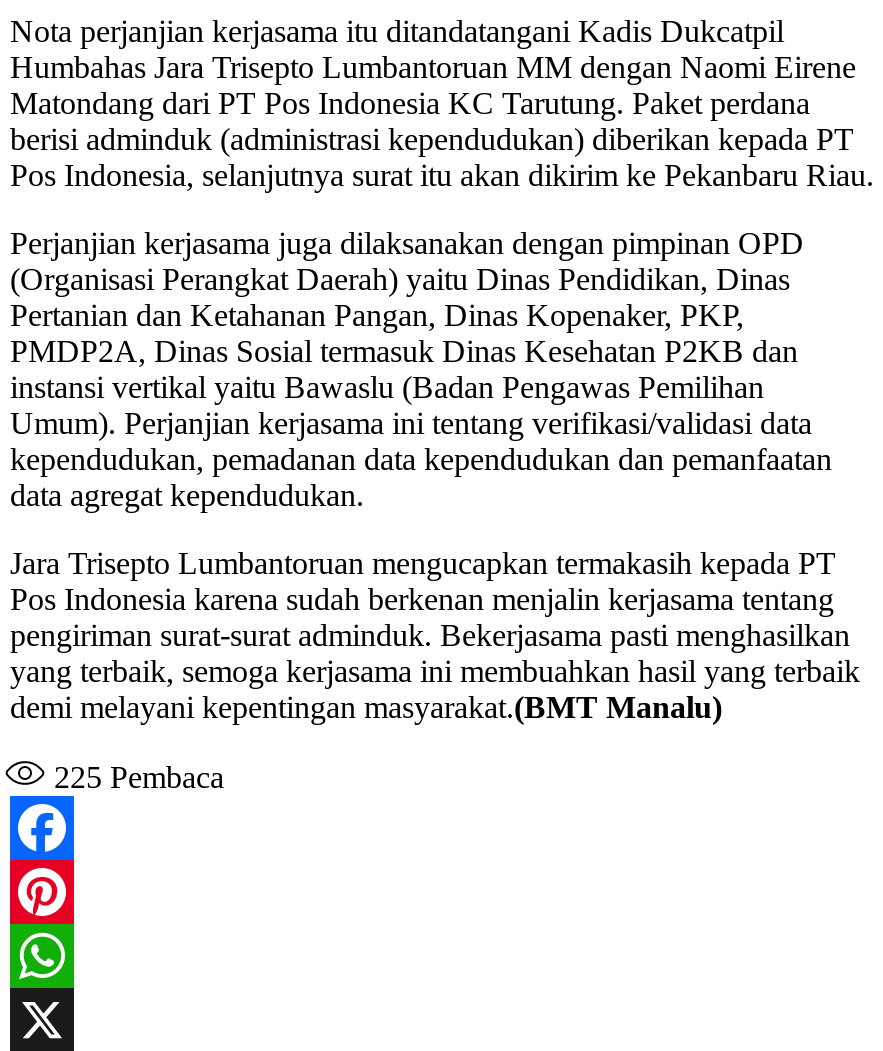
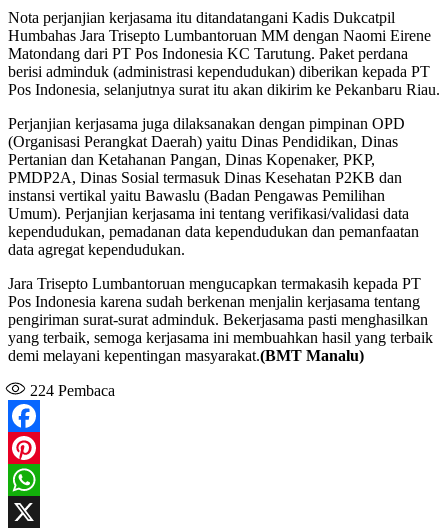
- 225 Pembaca
+ 224 Pembaca
